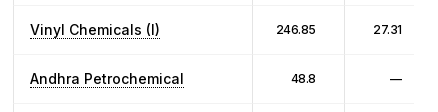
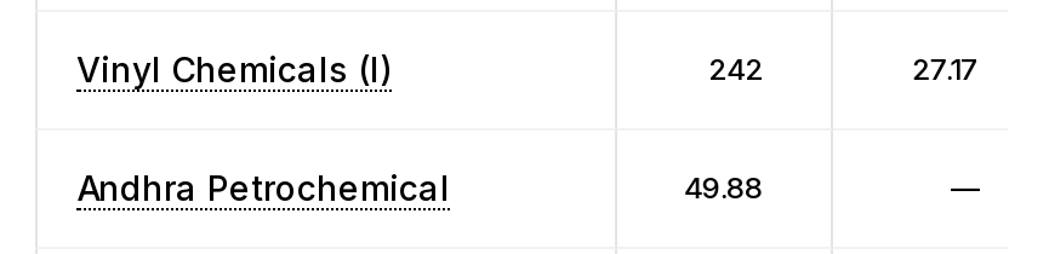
- 246.85
+ 242

- 27.31
+ 27.17

- 48.8
+ 49.88
